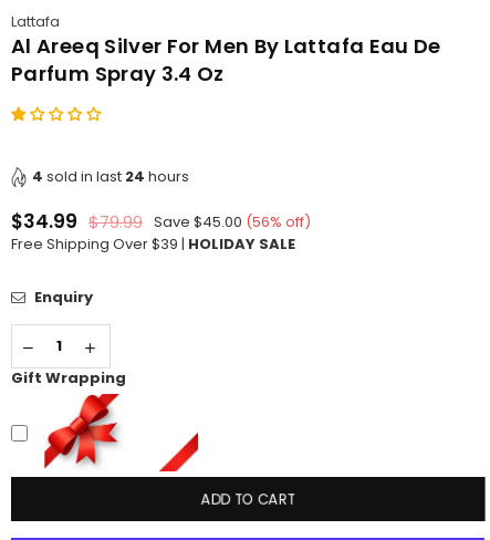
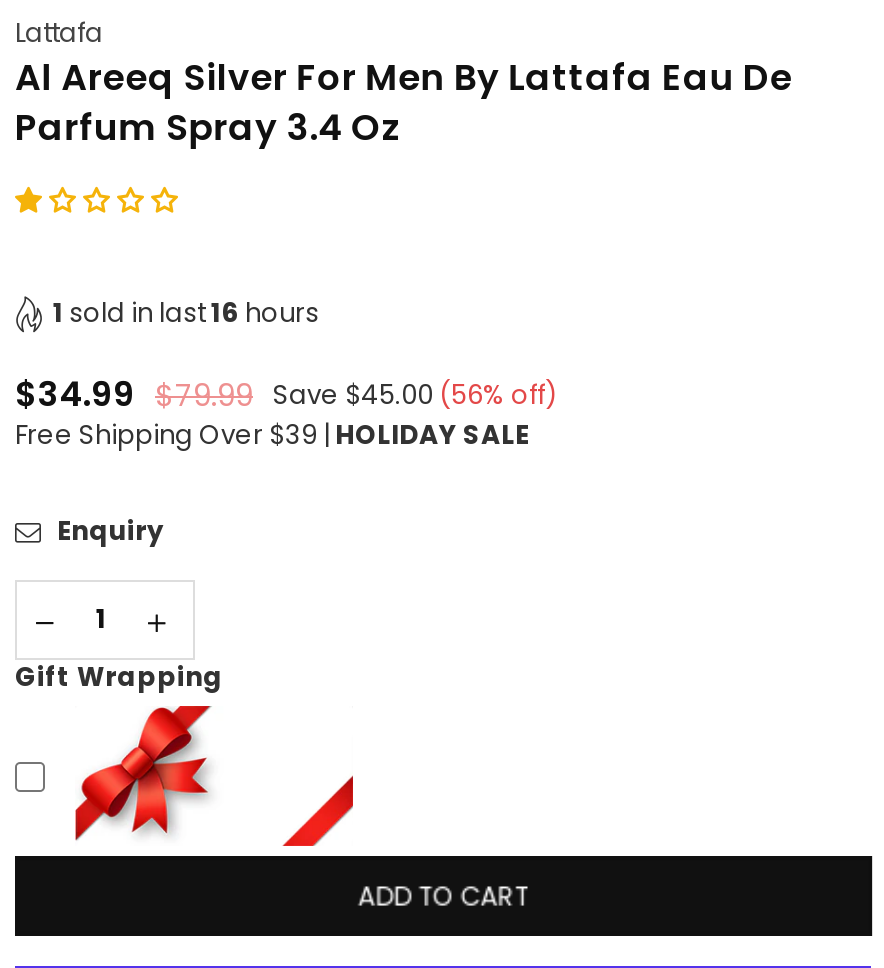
- 4 sold in last24 hours
+ 1 sold in last16 hours
